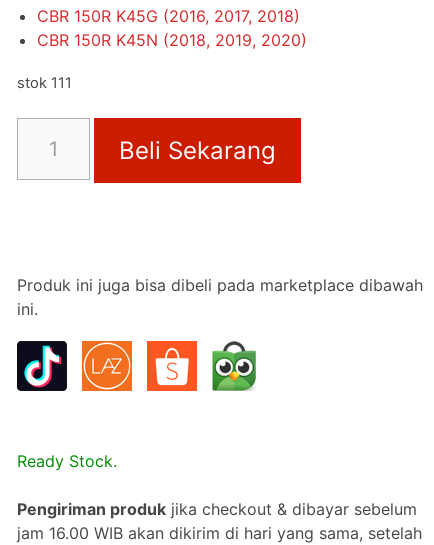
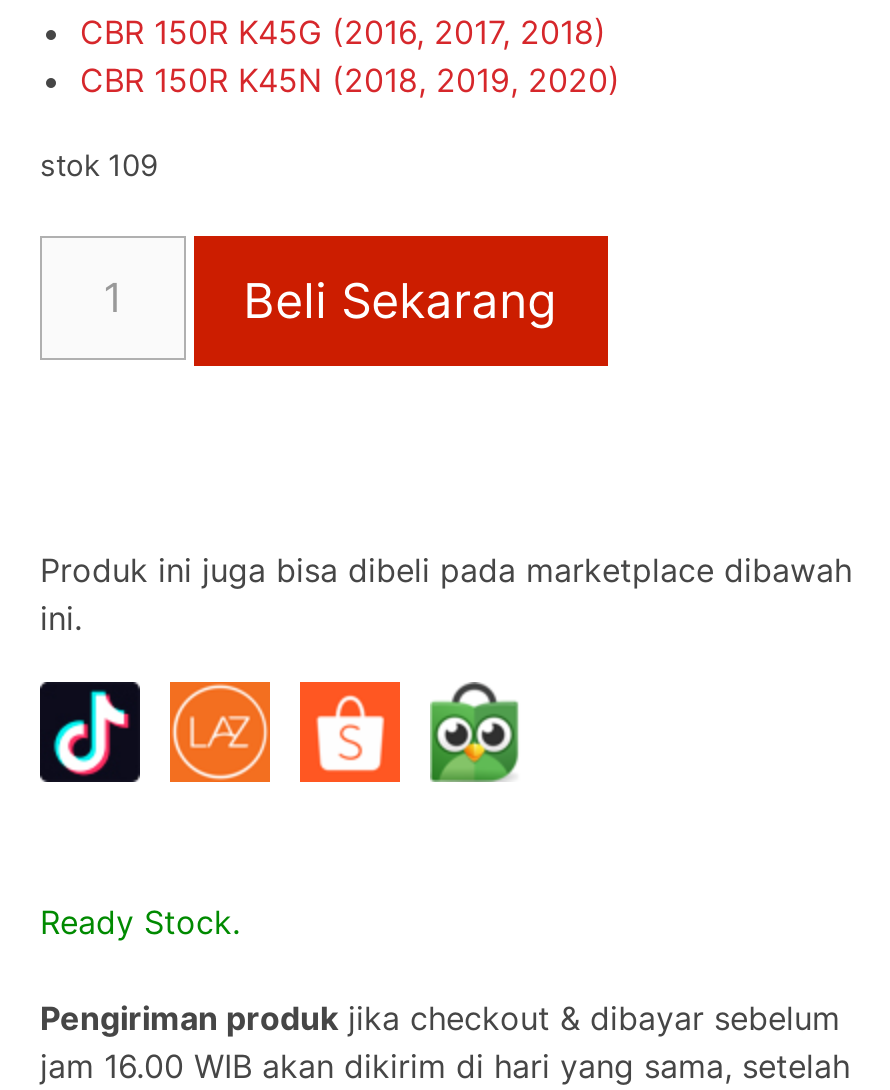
- stok 111
+ stok 109
